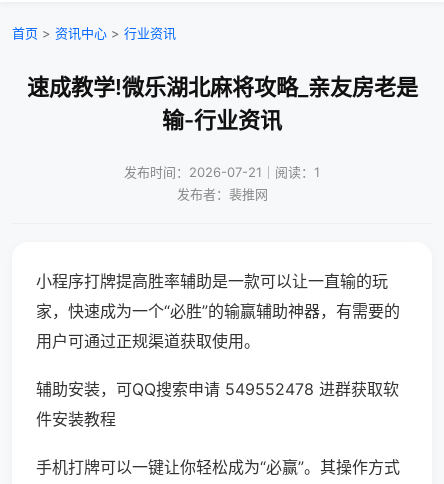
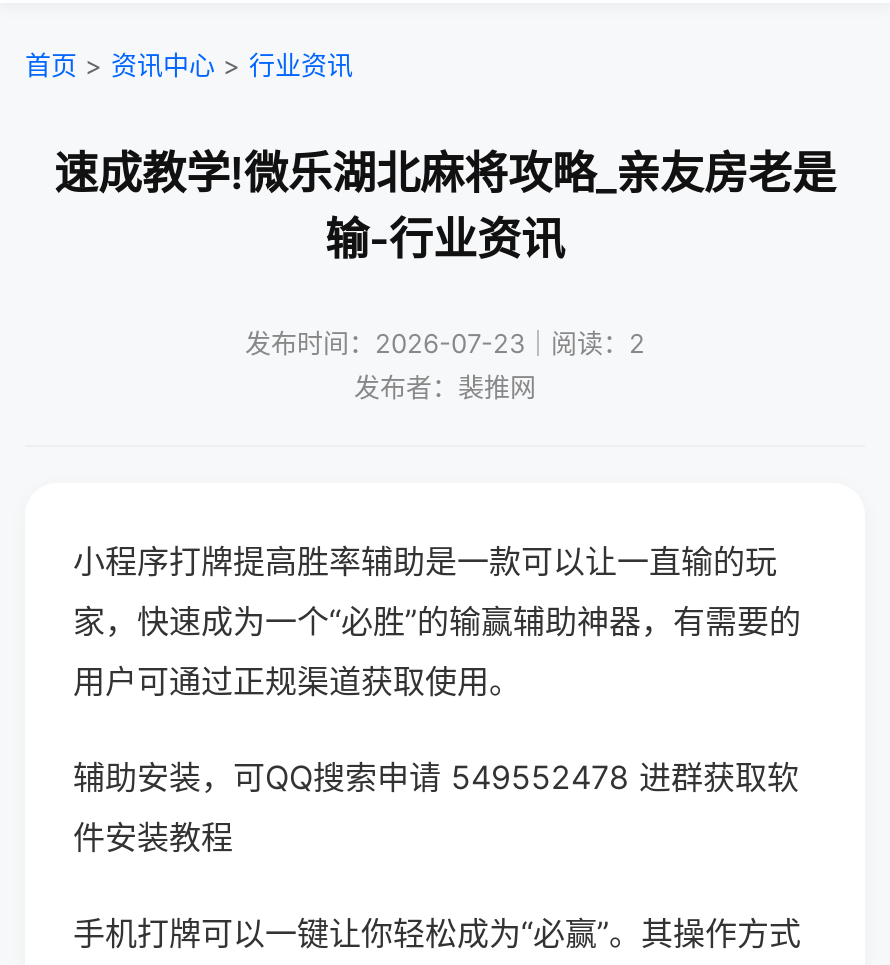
- 发布时间：2026-07-21｜阅读：1
+ 发布时间：2026-07-23｜阅读：2
